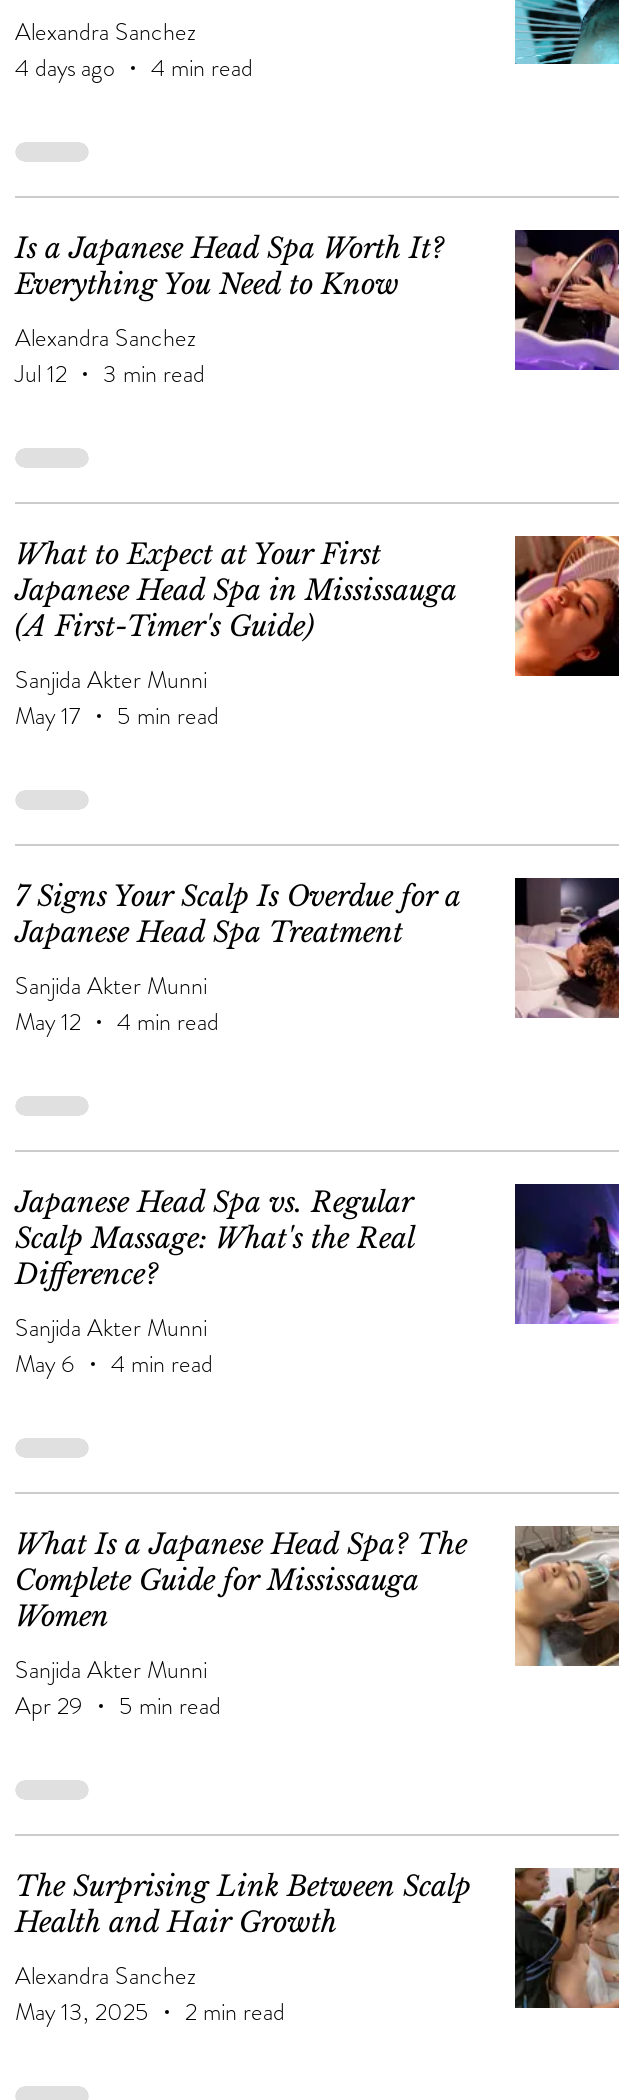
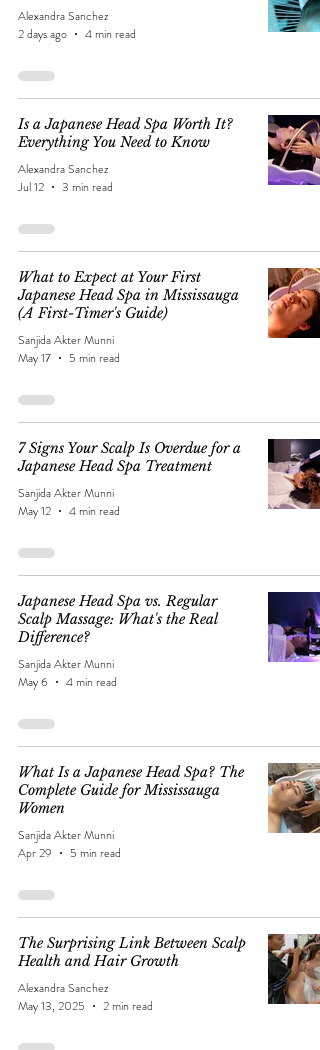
- 4 days ago 4 min read
+ 2 days ago 4 min read
